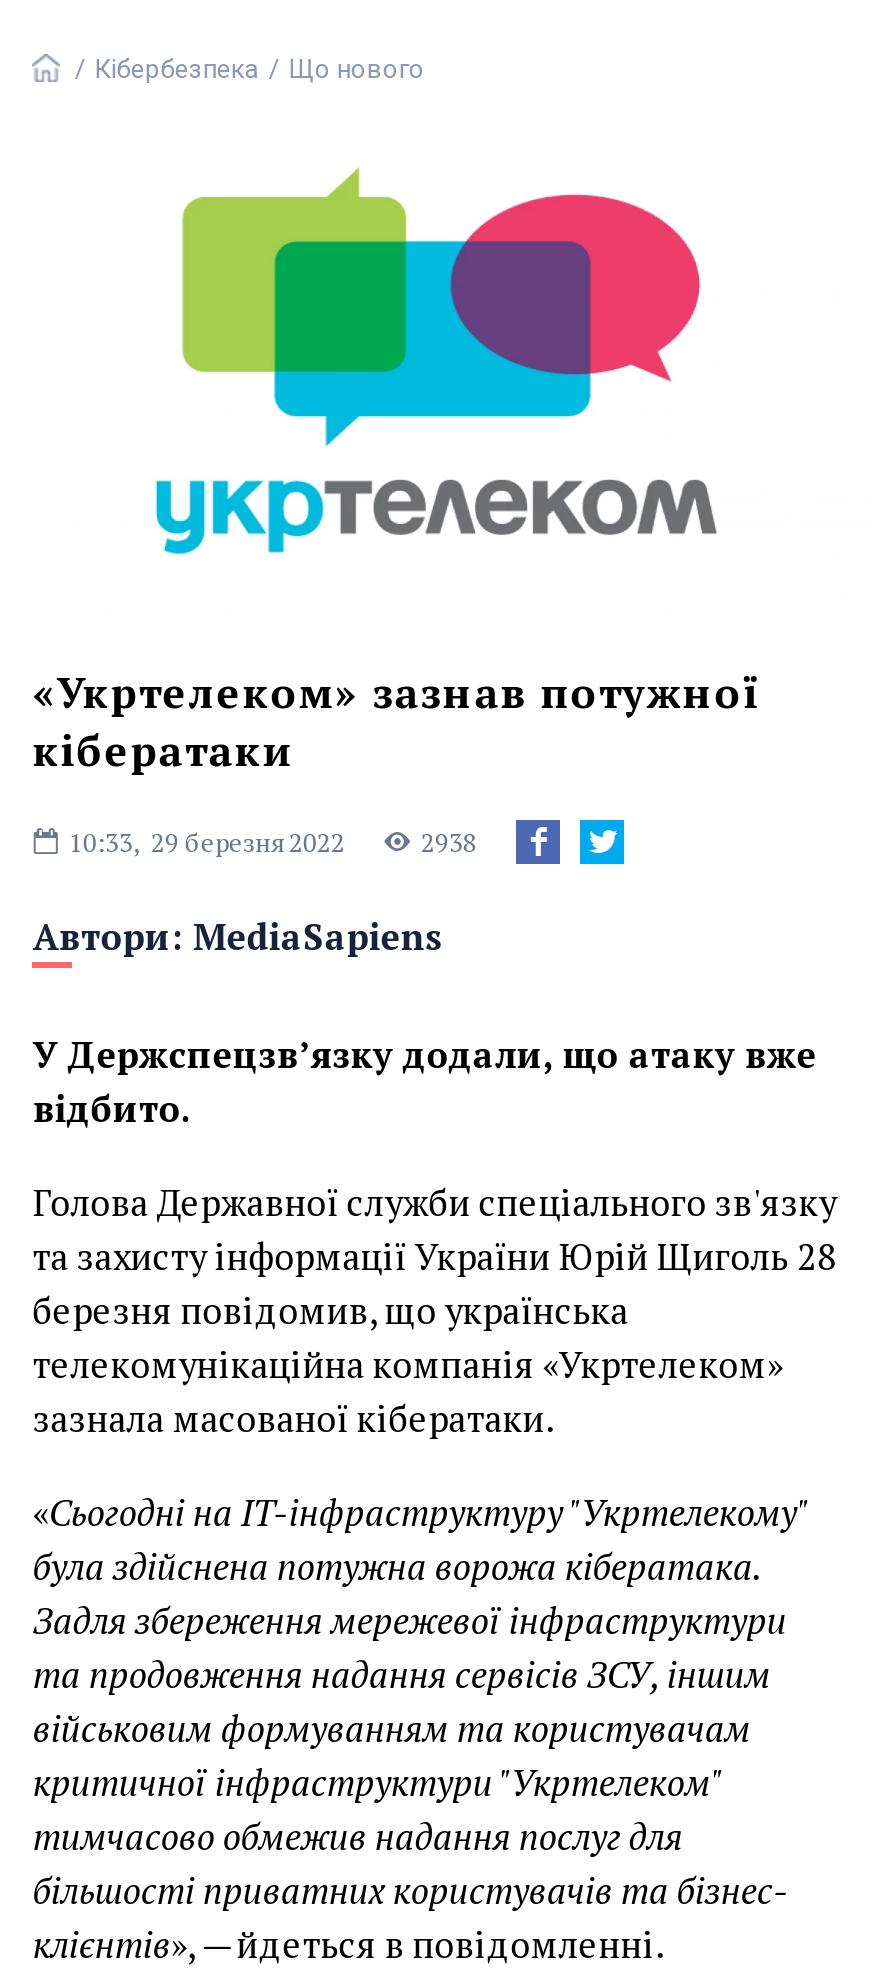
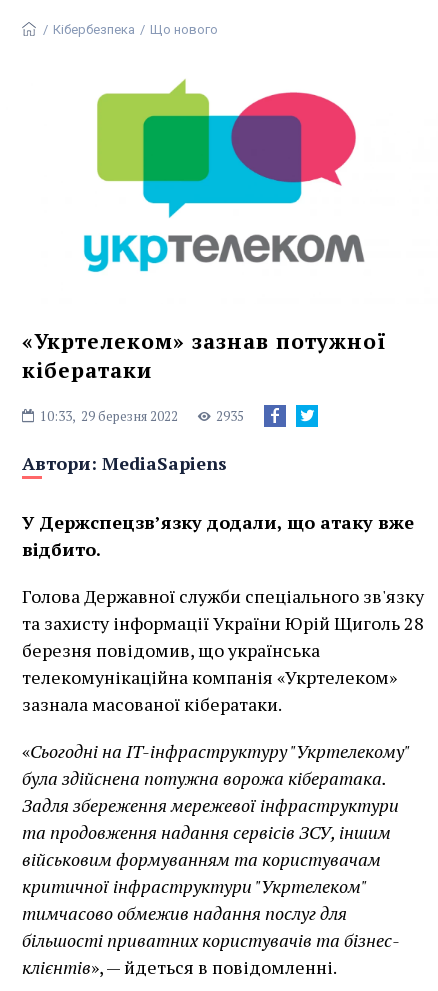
- 2938
+ 2935
